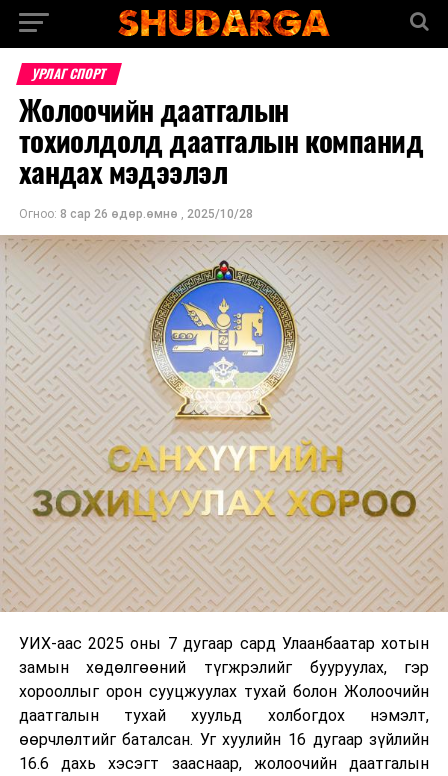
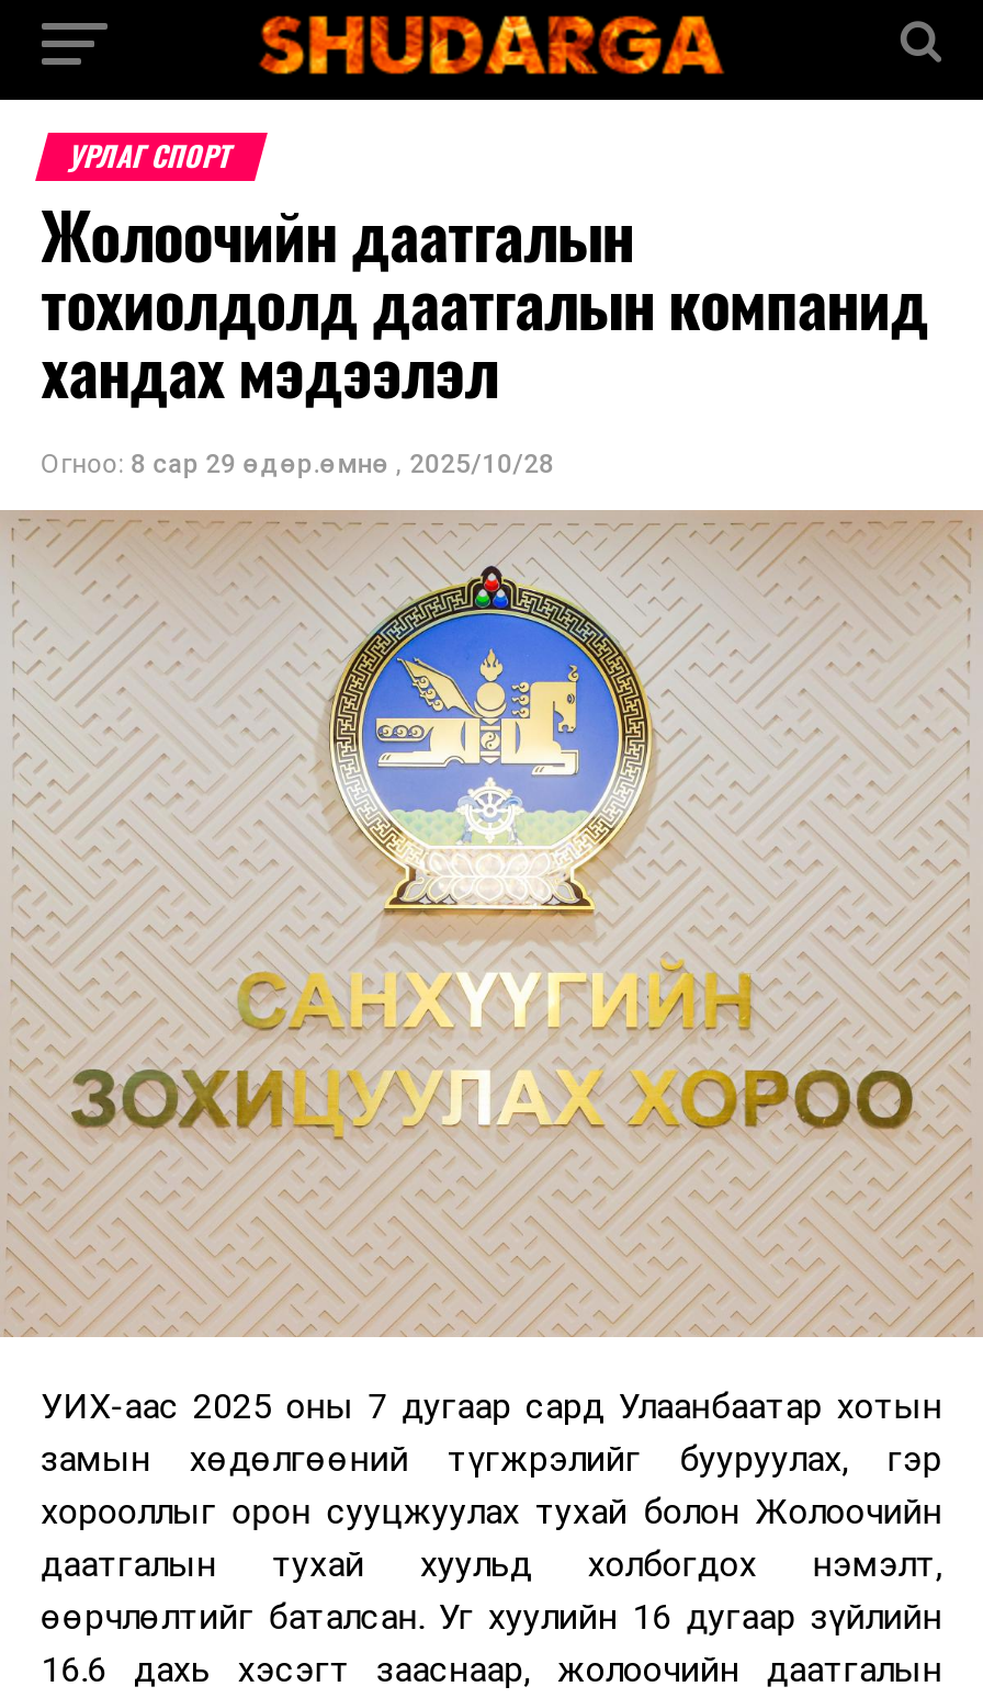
- Огноо: 8 сар 26 өдөр.өмнө , 2025/10/28
+ Огноо: 8 сар 29 өдөр.өмнө , 2025/10/28
